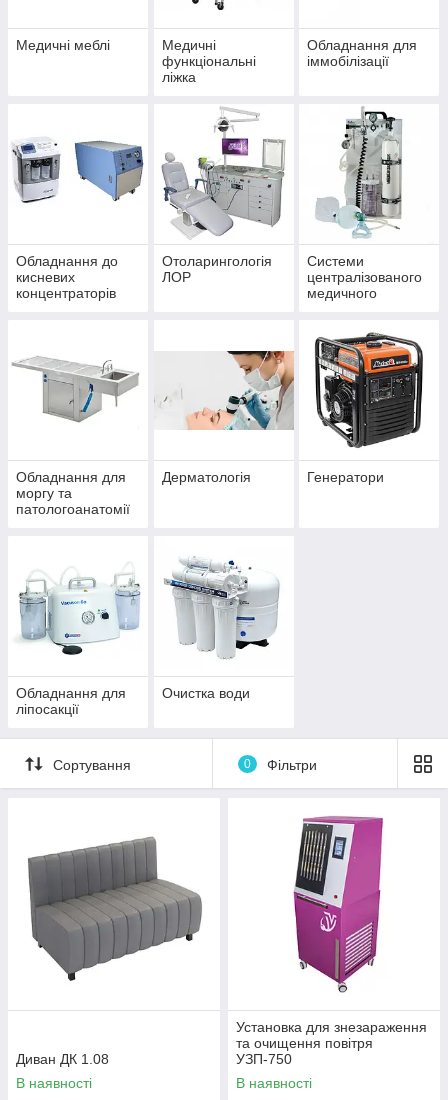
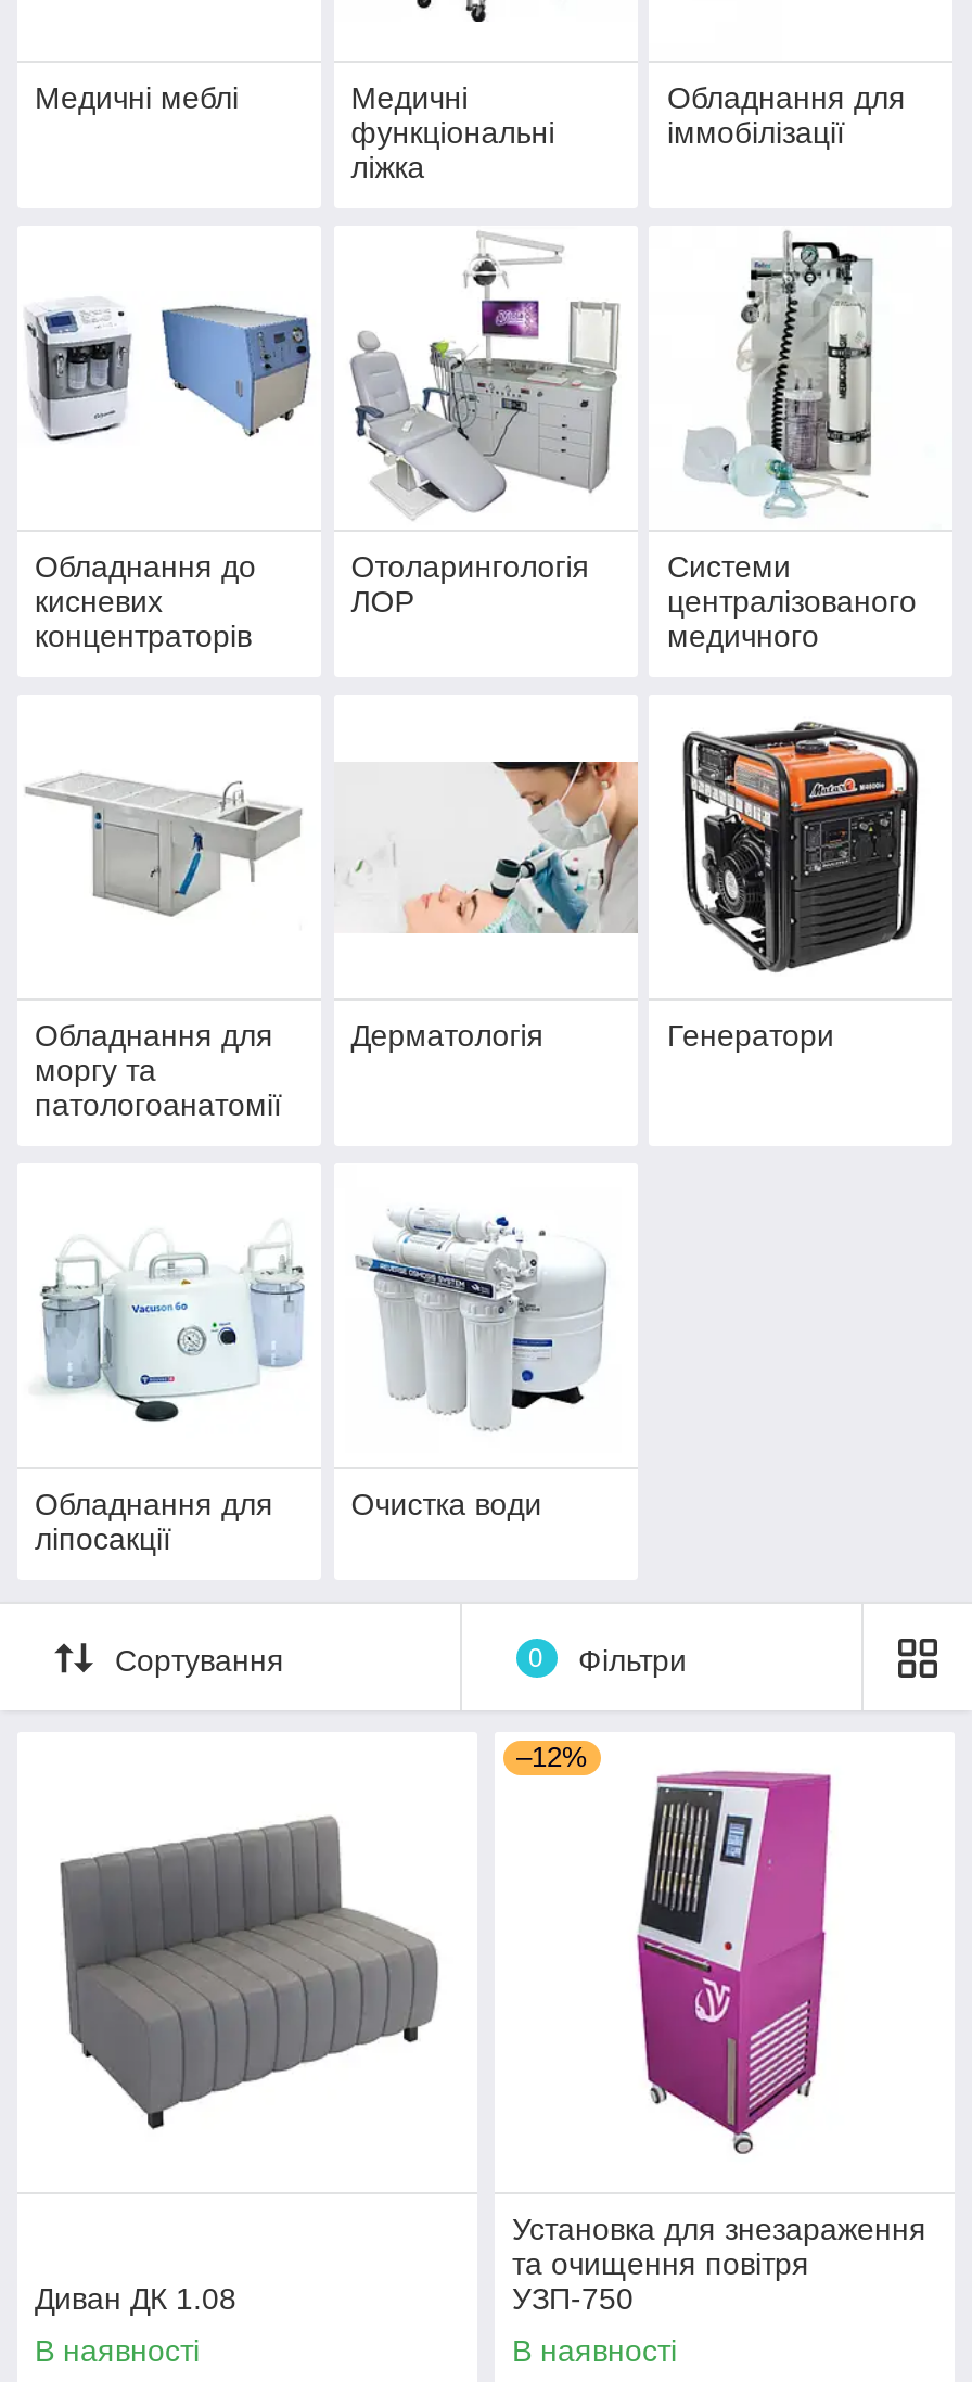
+ –12%
